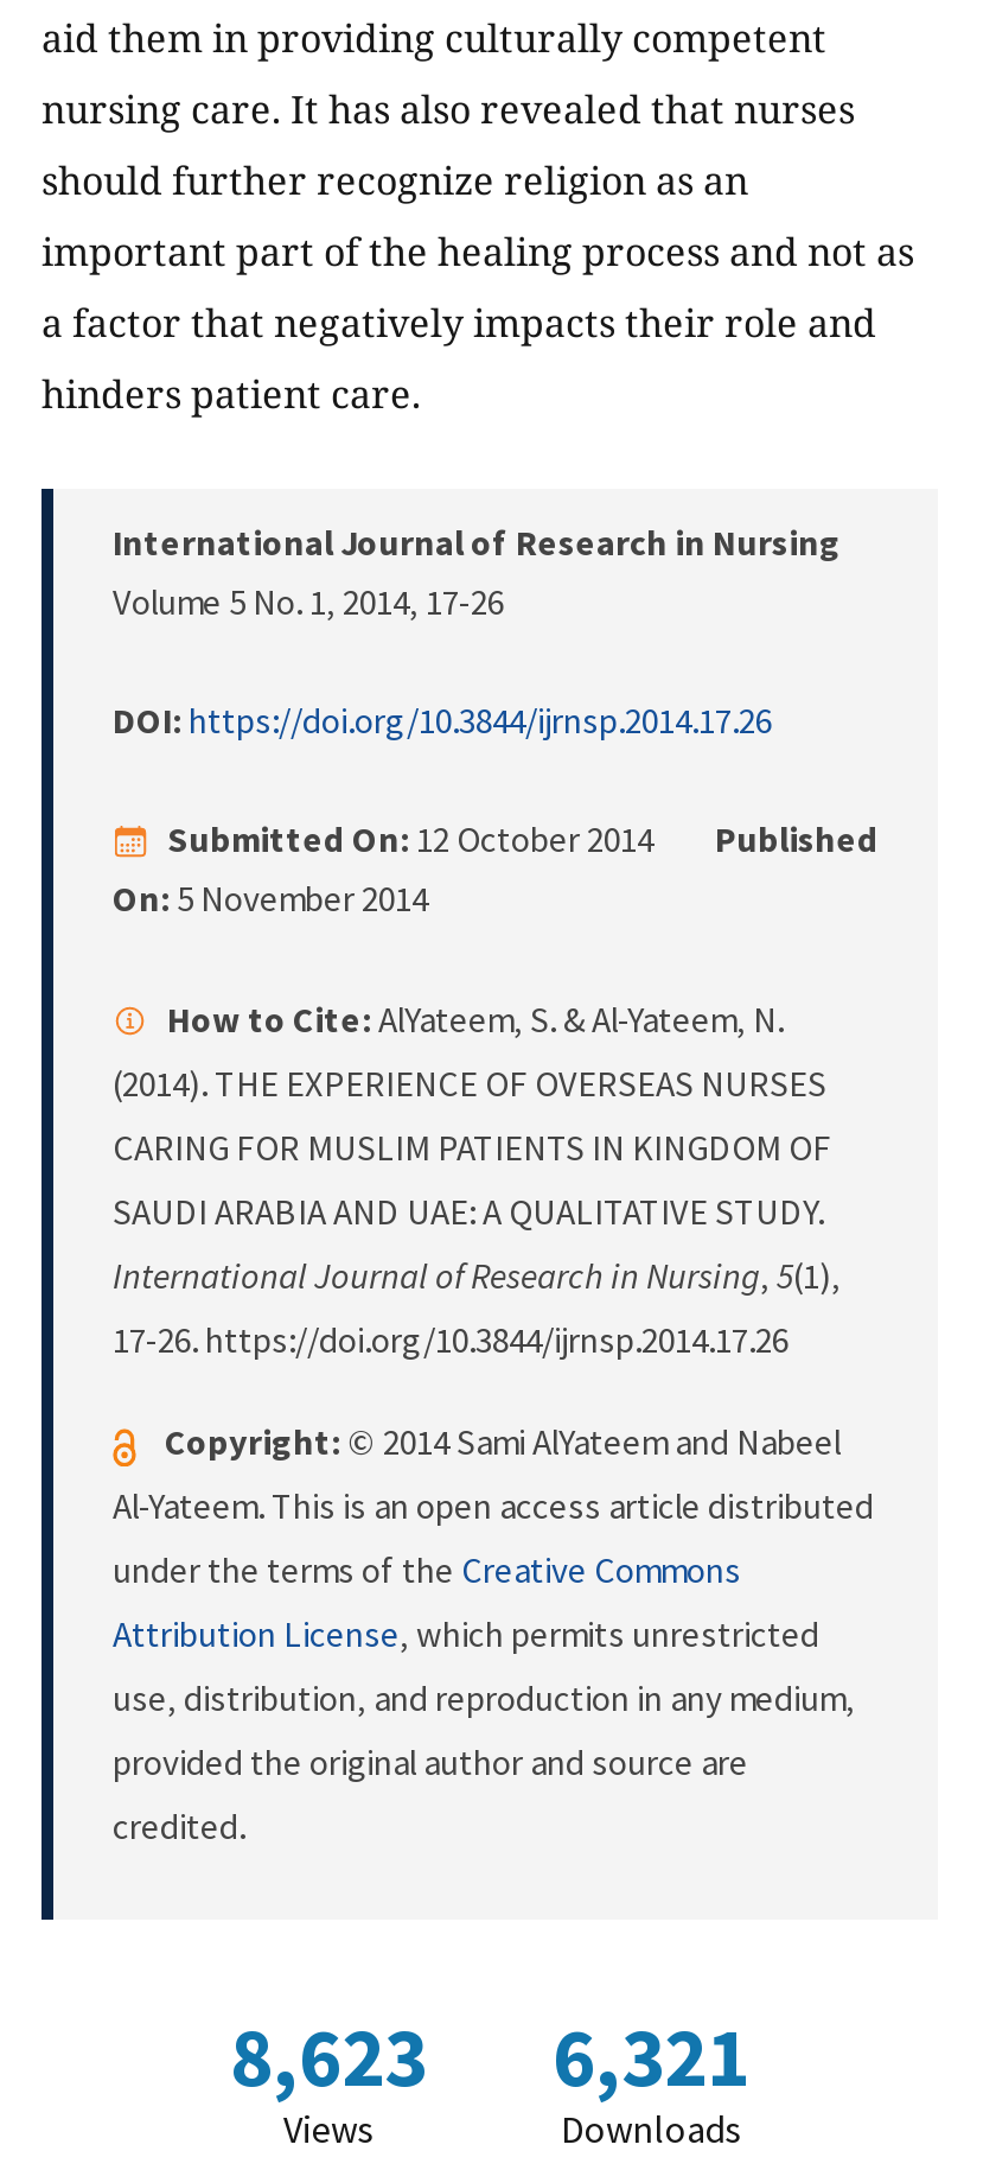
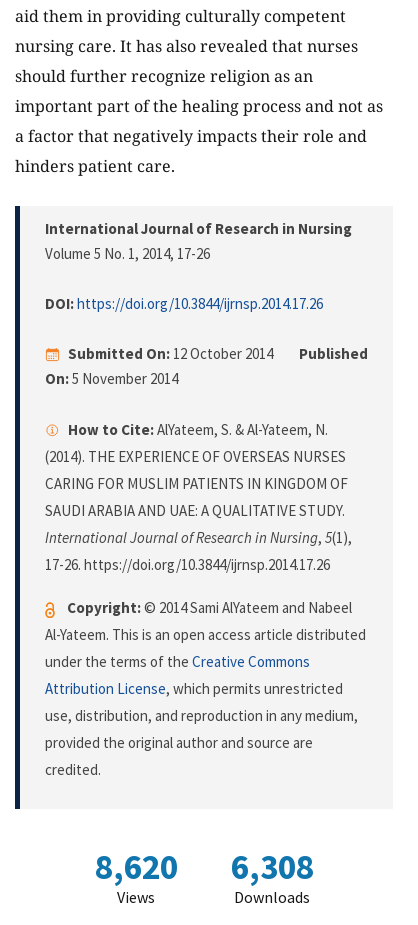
- 8,623
+ 8,620

- 6,321
+ 6,308
